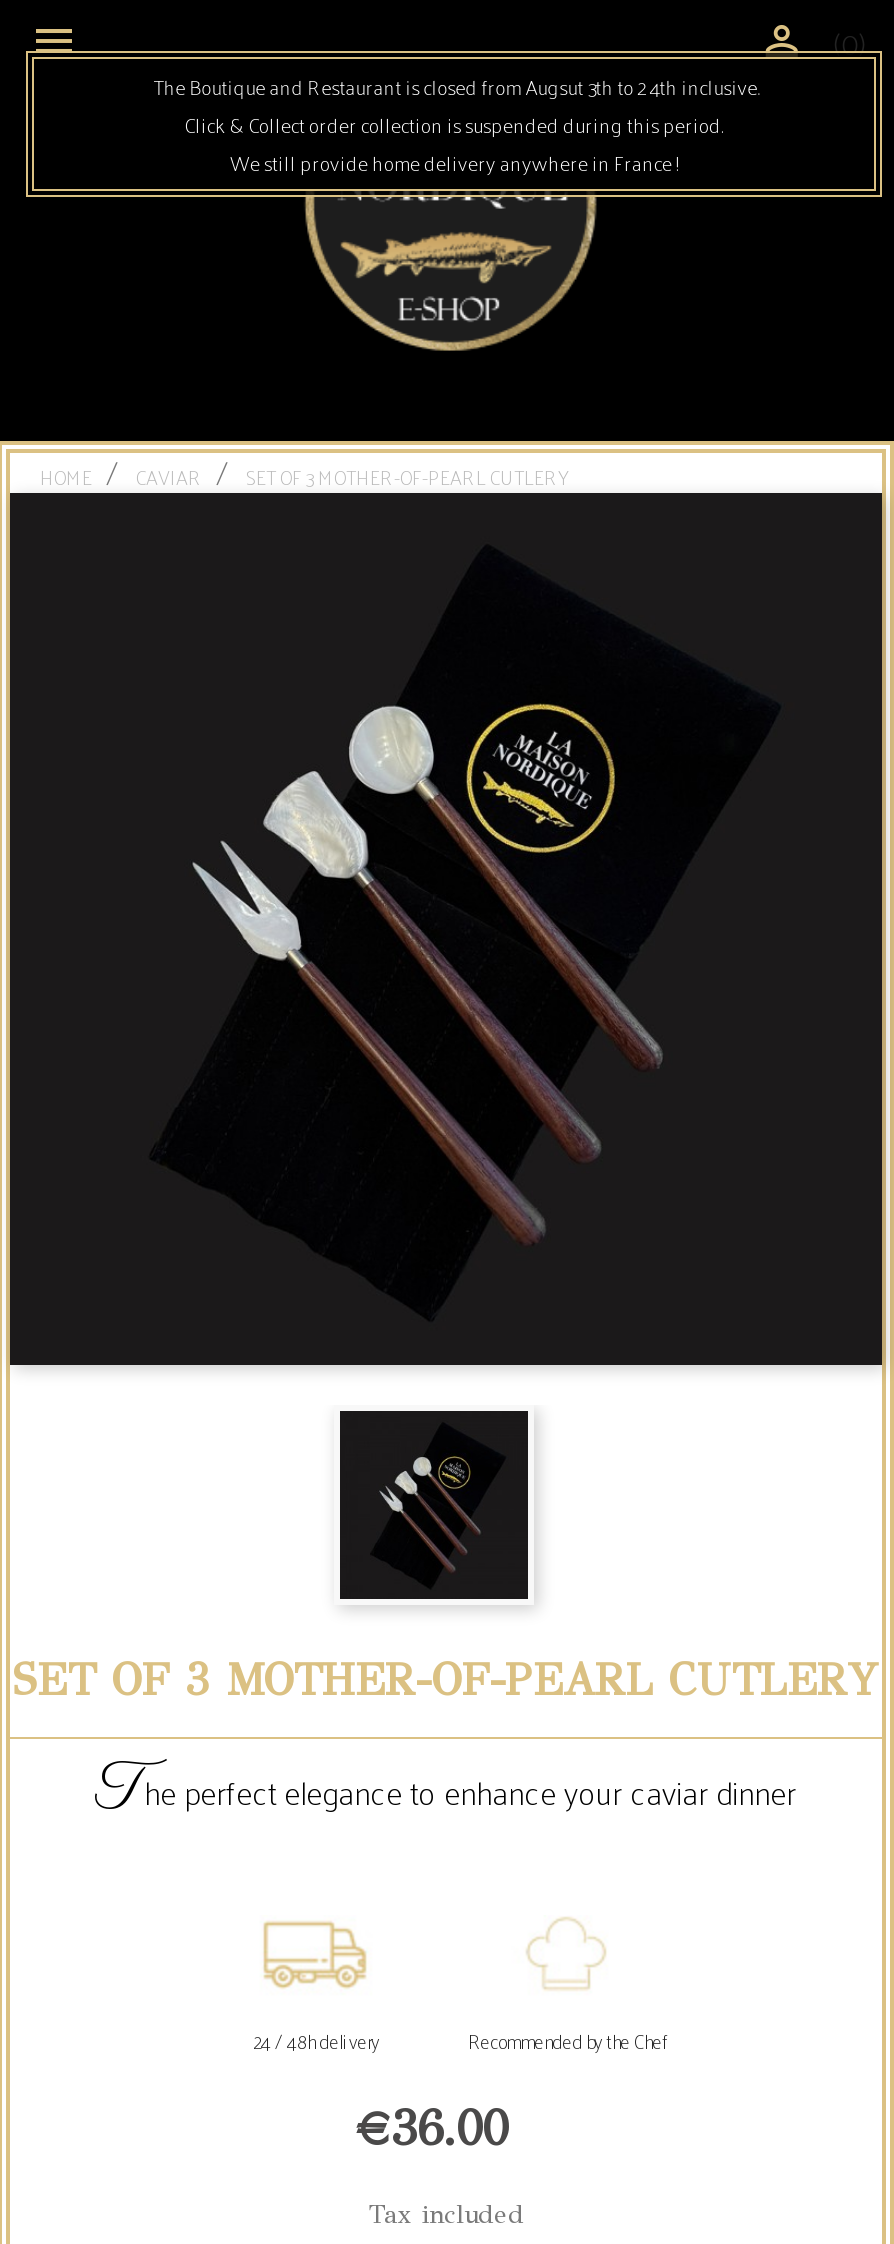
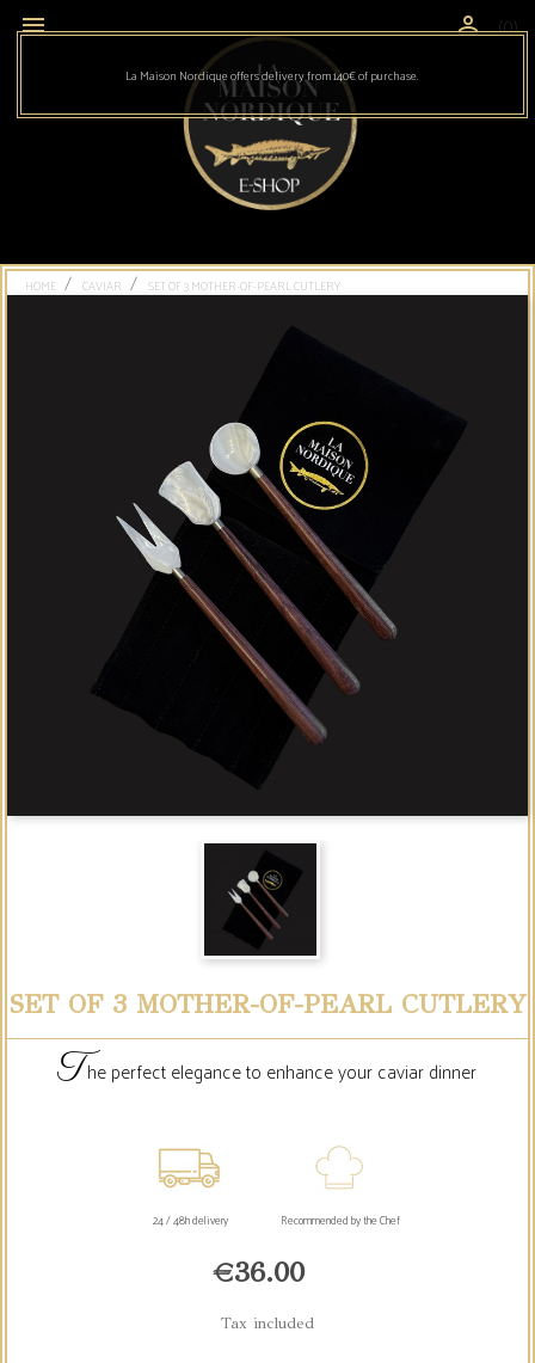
- The Boutique and Restaurant is closed from Augsut 3th to 24th inclusive.
- Click & Collect order collection is suspended during this period.
- We still provide home delivery anywhere in France !
+ La Maison Nordique offers delivery from 140€ of purchase.
